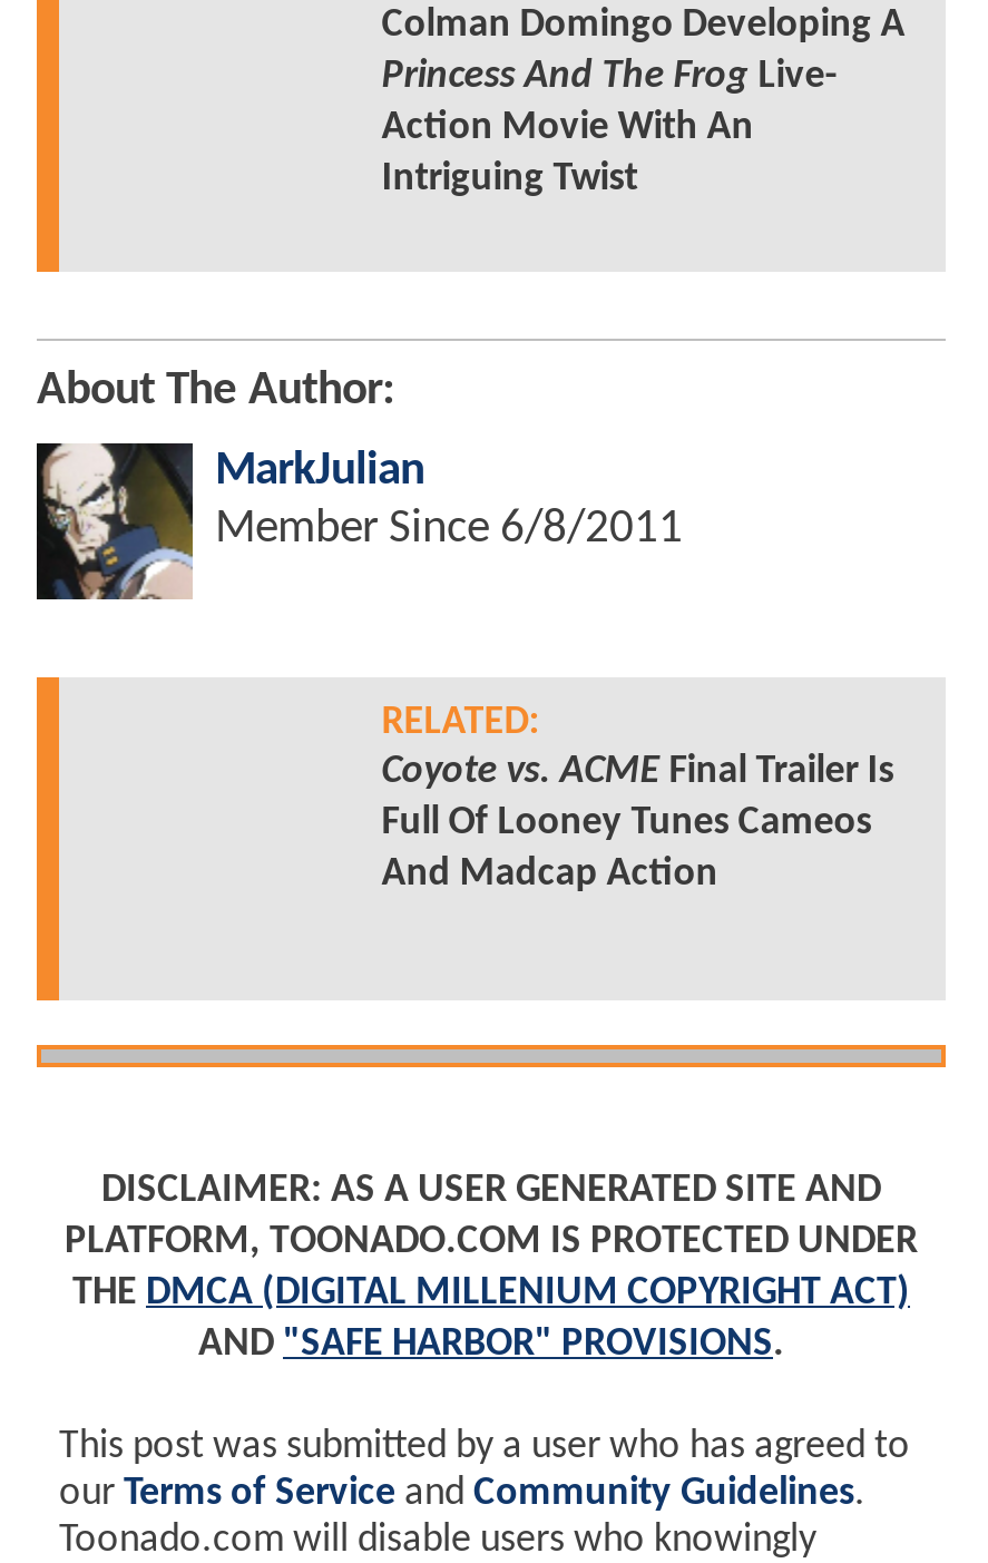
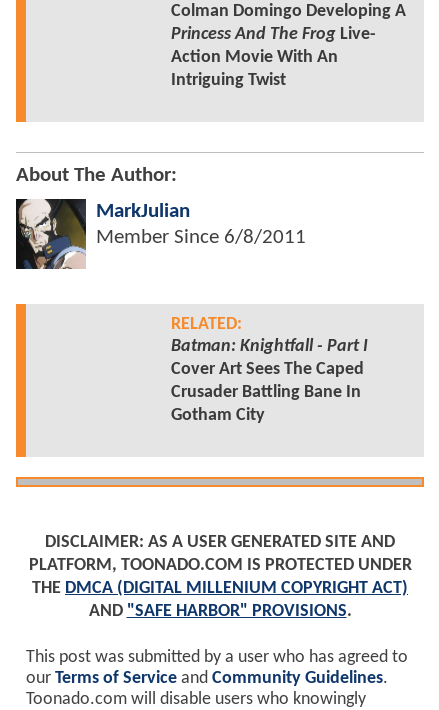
- Coyote vs. ACME Final Trailer Is
- Full Of Looney Tunes Cameos
- And Madcap Action
+ Batman: Knightfall - Part I
+ Cover Art Sees The Caped
+ Crusader Battling Bane In
+ Gotham City
